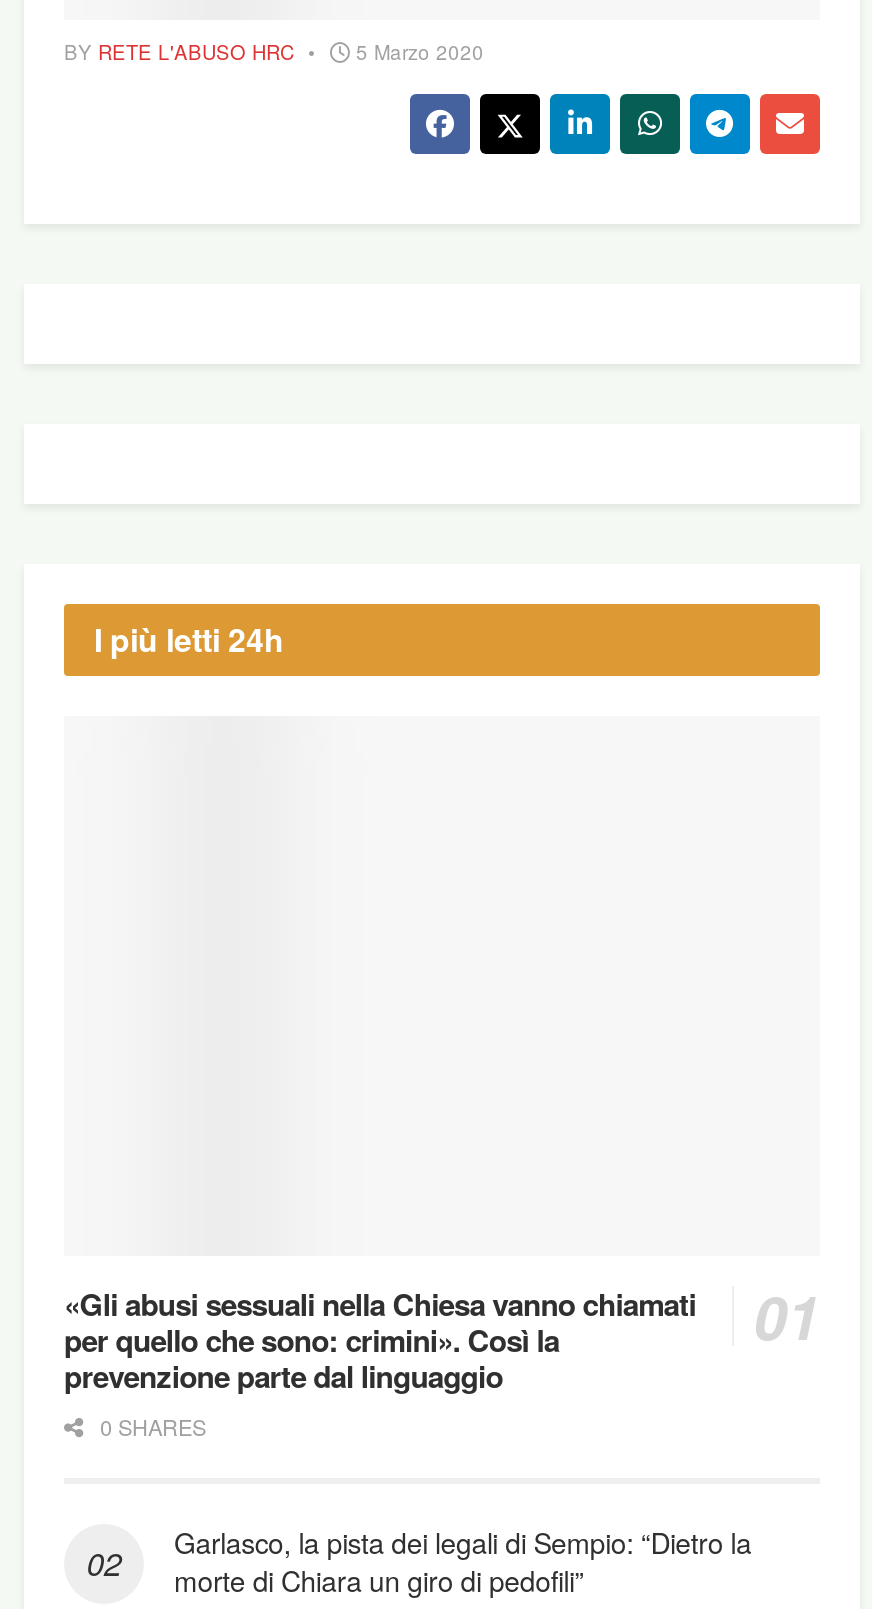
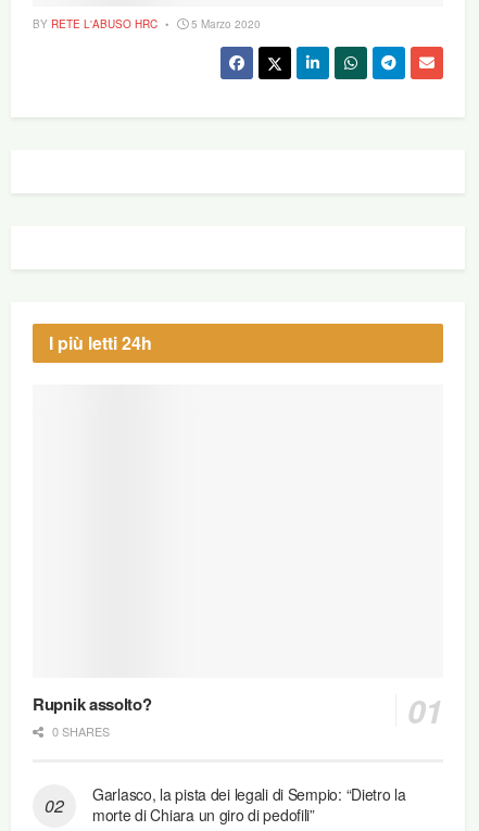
- «Gli abusi sessuali nella Chiesa vanno chiamati
- per quello che sono: crimini». Così la
- prevenzione parte dal linguaggio
+ Rupnik assolto?
